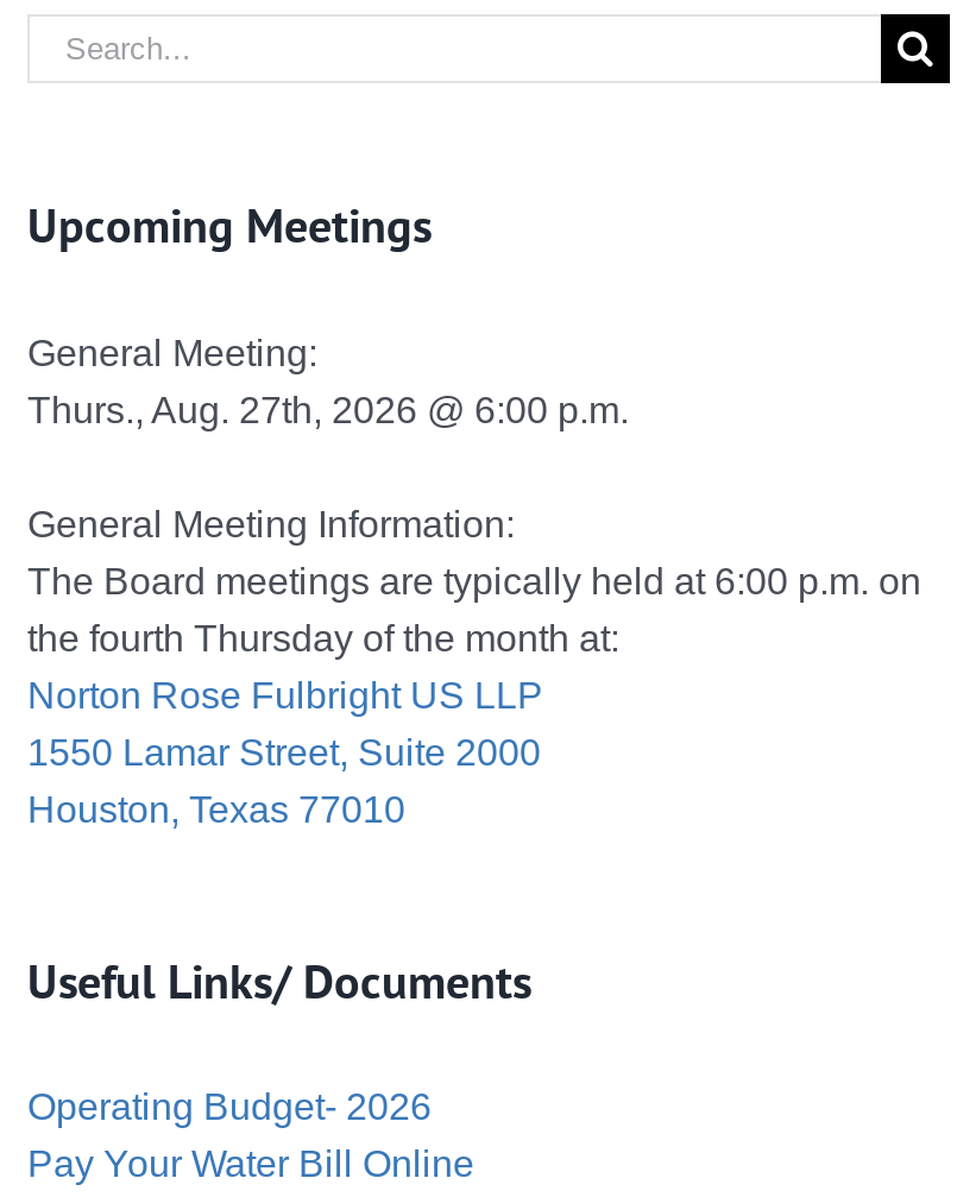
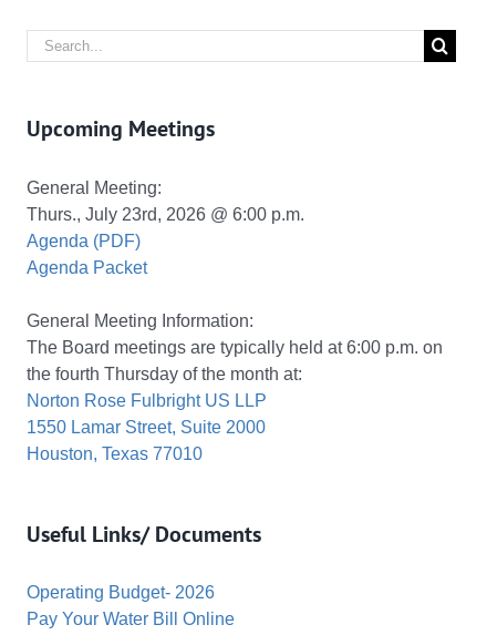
- Thurs., Aug. 27th, 2026 @ 6:00 p.m.
+ Thurs., July 23rd, 2026 @ 6:00 p.m.
+ Agenda (PDF)
+ Agenda Packet
